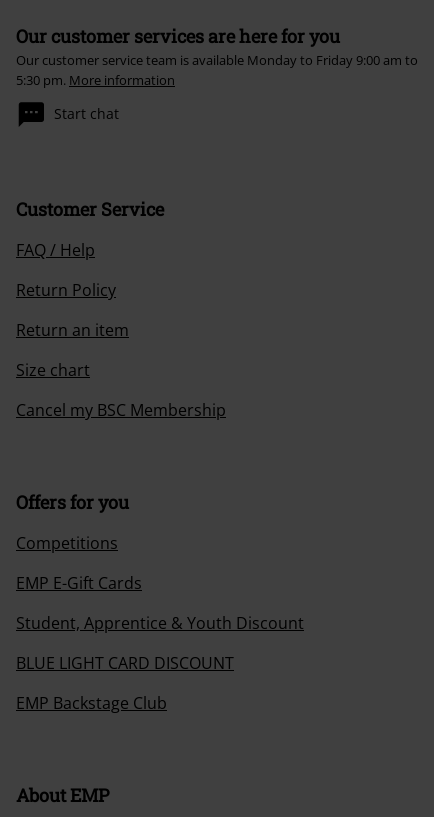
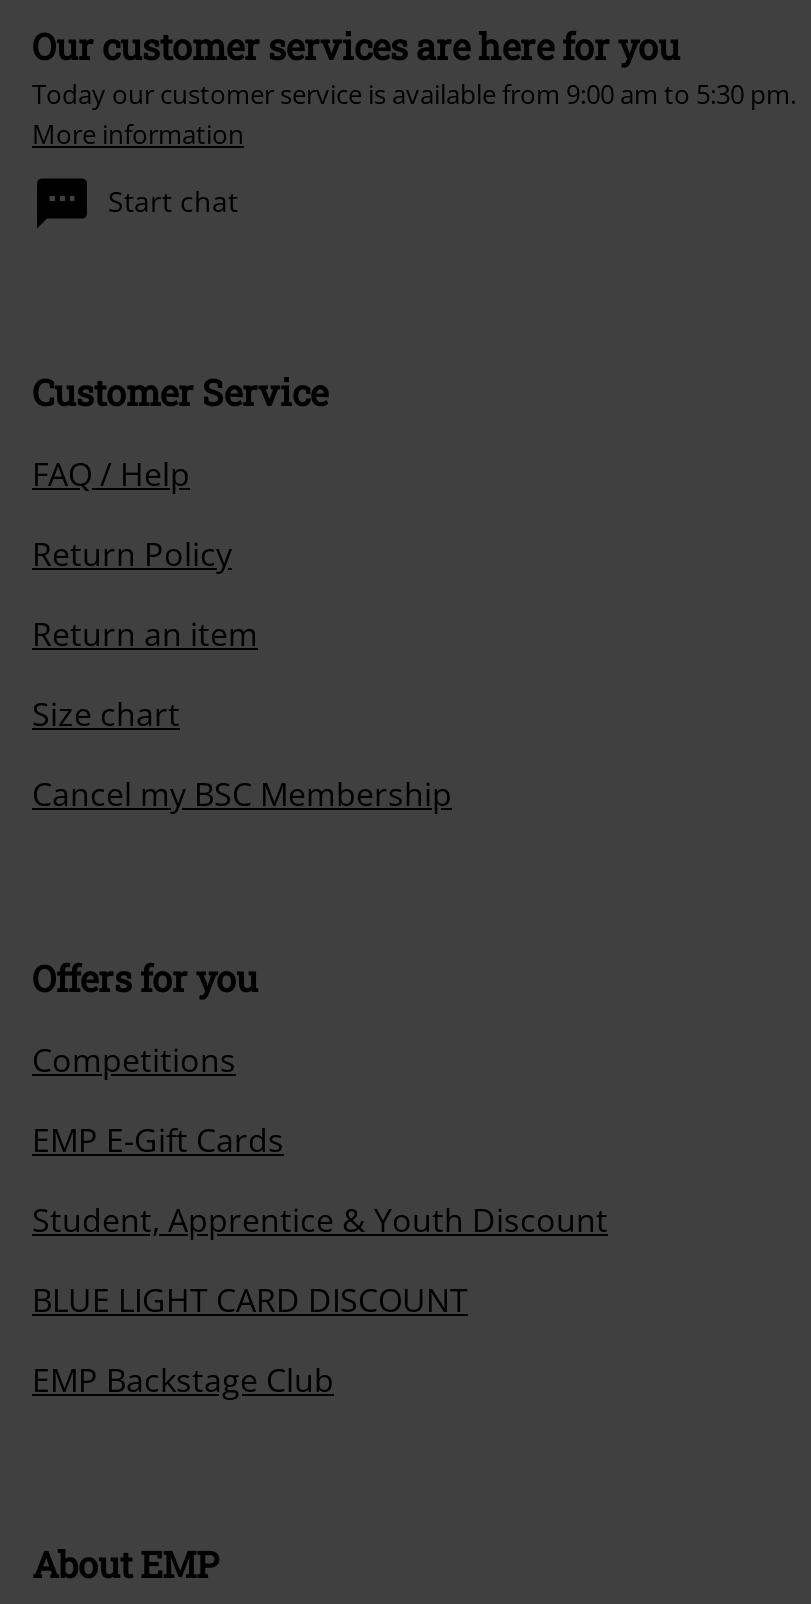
- Our customer service team is available Monday to Friday 9:00 am to
- 5:30 pm. More information
+ Today our customer service is available from 9:00 am to 5:30 pm.
+ More information
